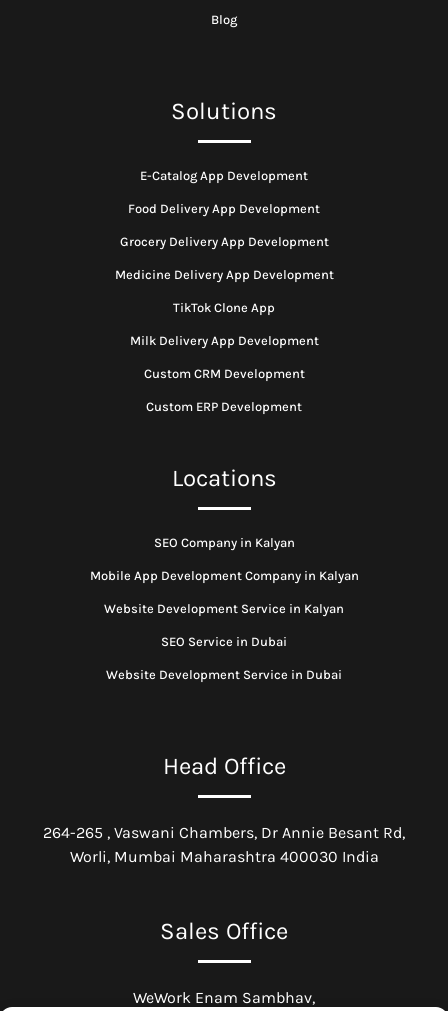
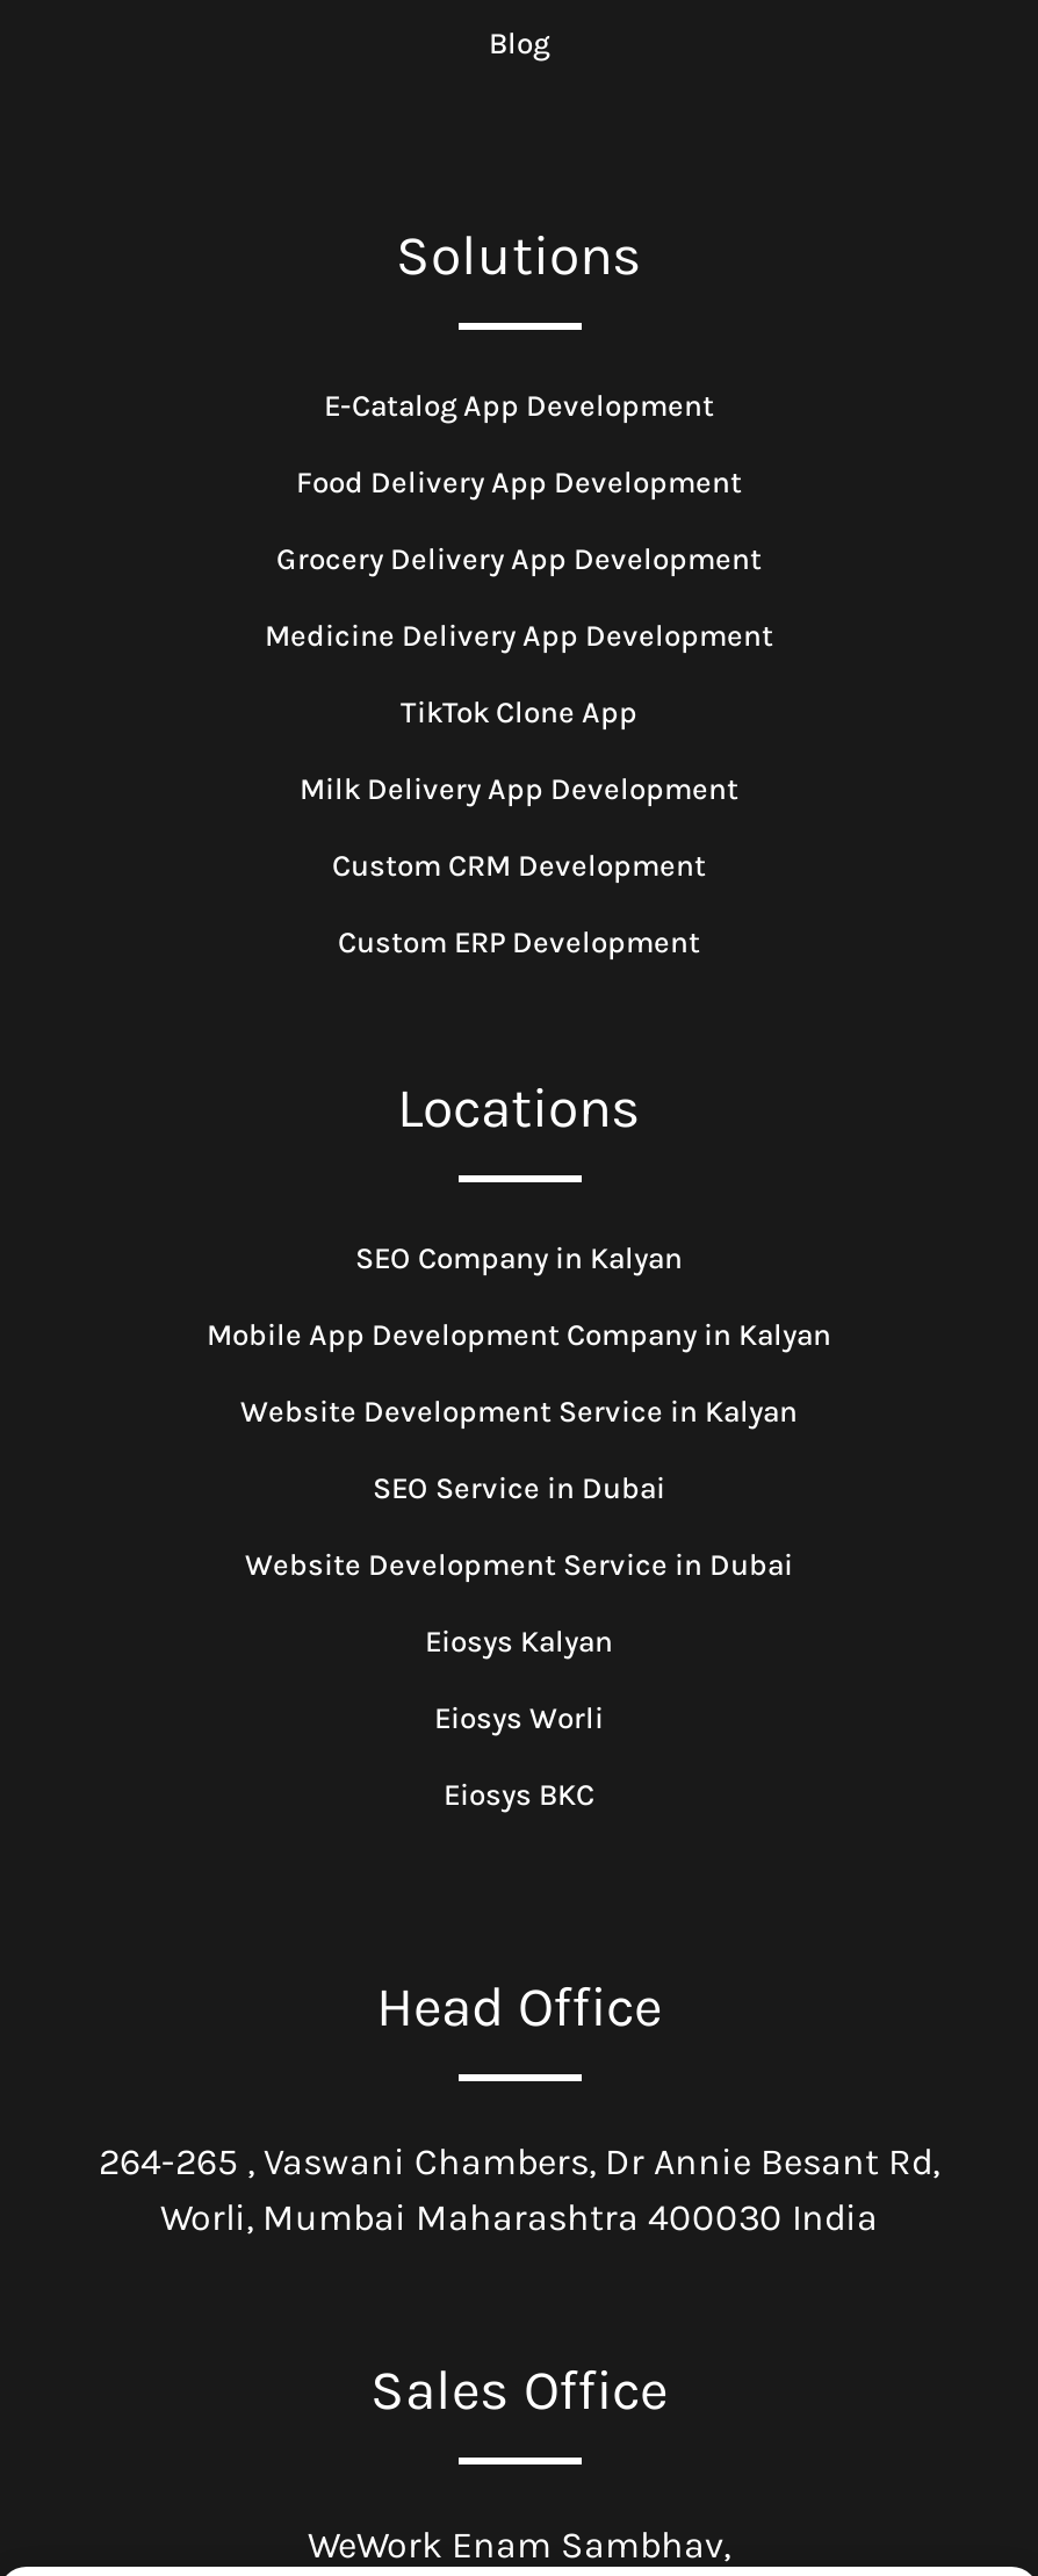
+ Eiosys Kalyan
+ Eiosys Worli
+ Eiosys BKC
